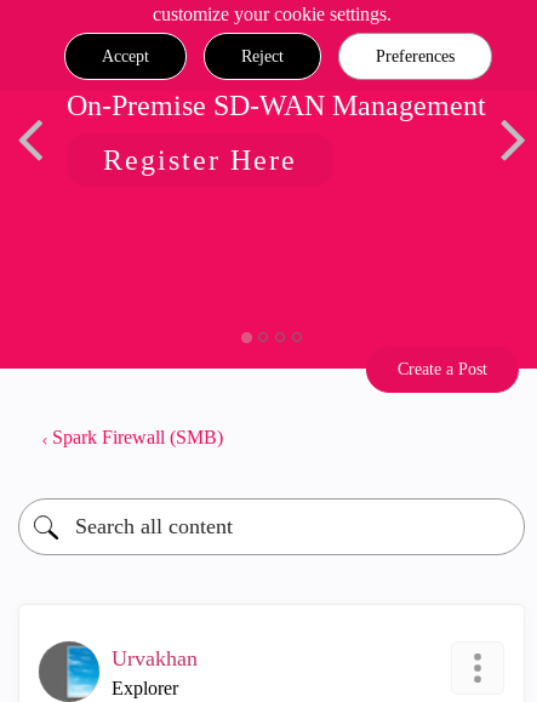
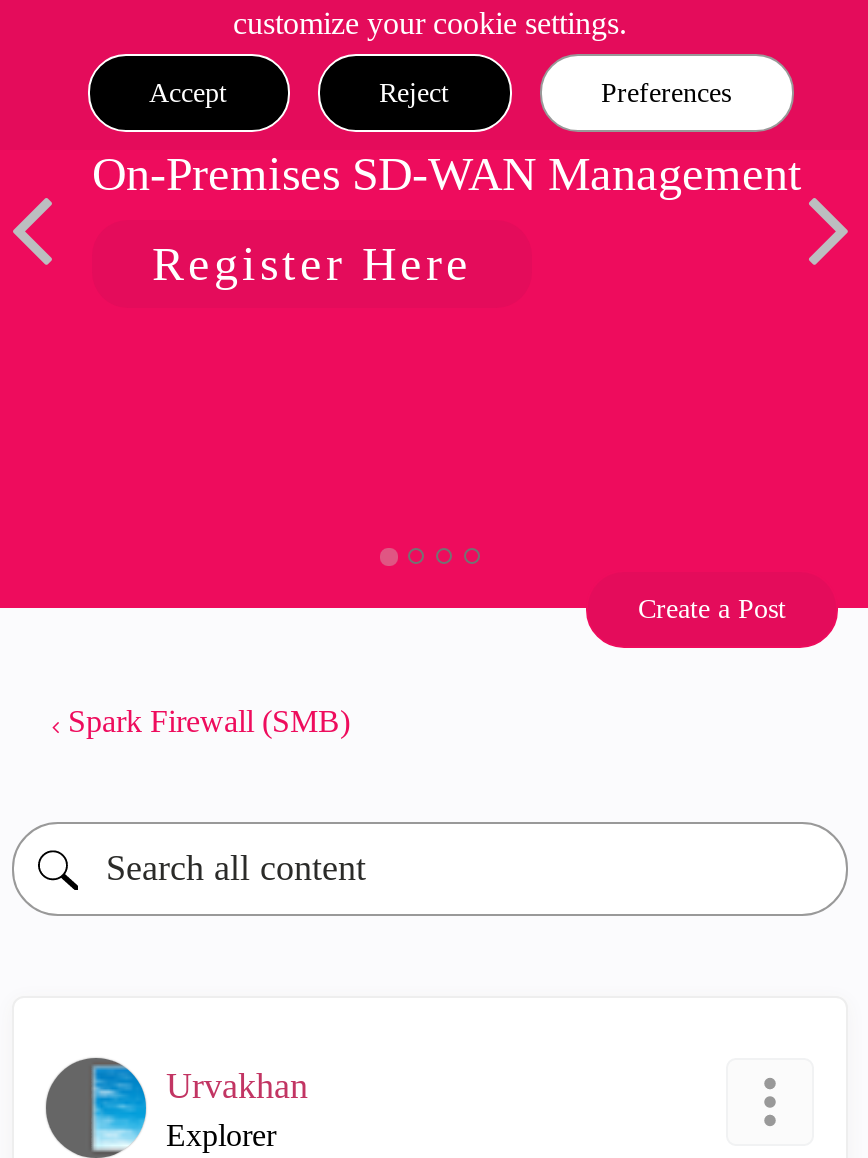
- On-Premise SD-WAN Management
+ On-Premises SD-WAN Management
